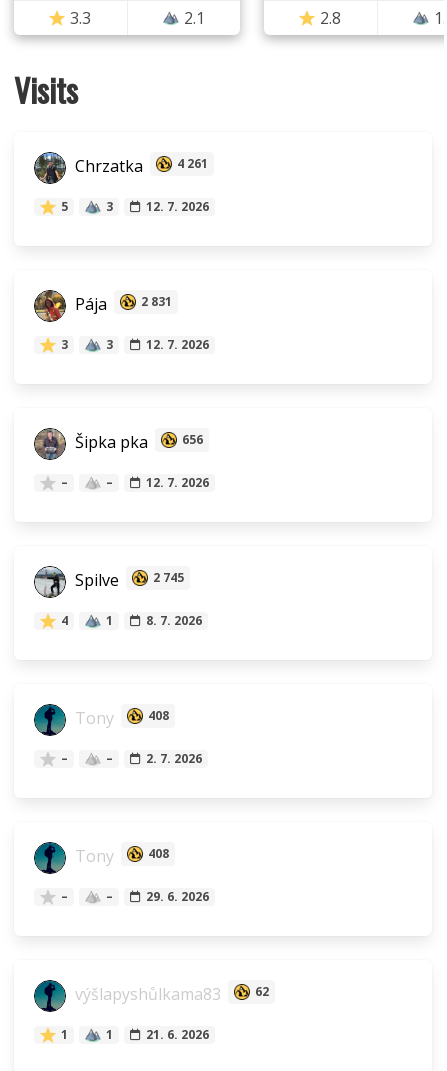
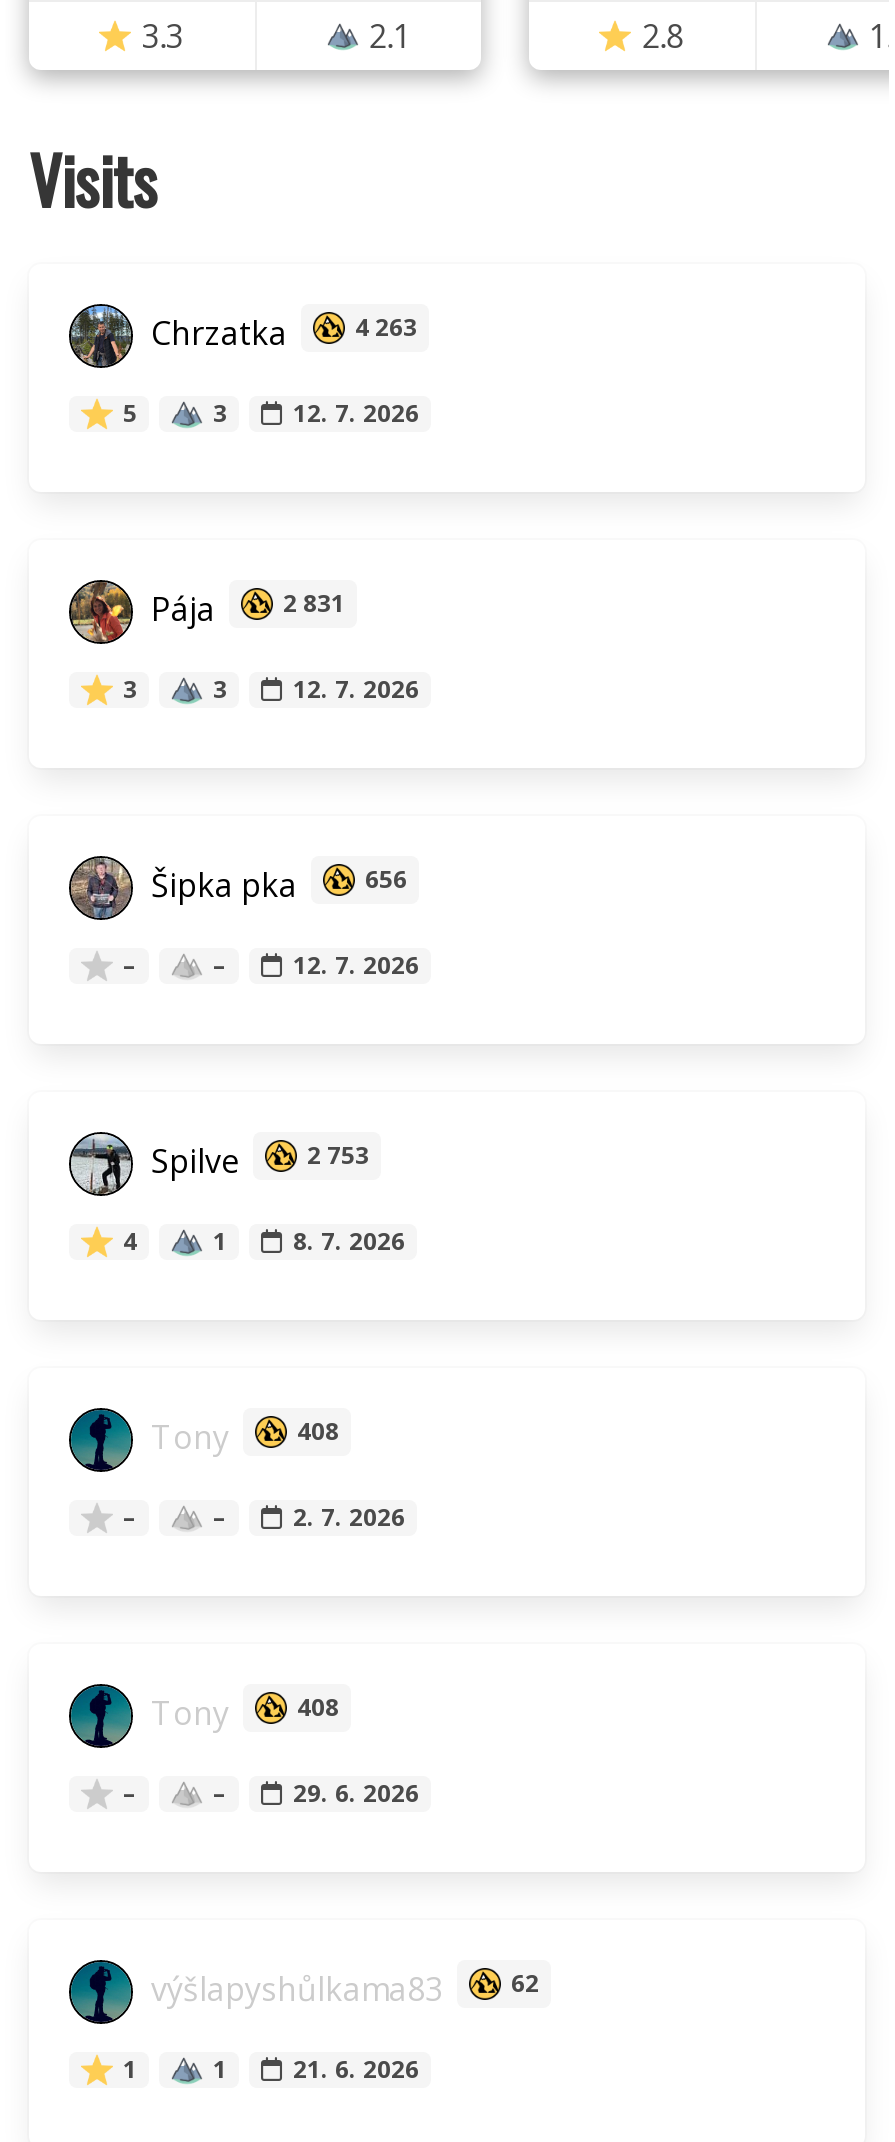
- Chrzatka 4 261
+ Chrzatka 4 263

- Spilve 2 745
+ Spilve 2 753
